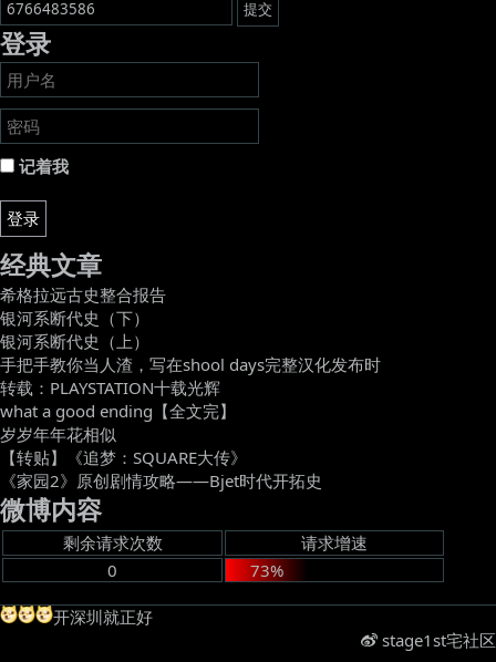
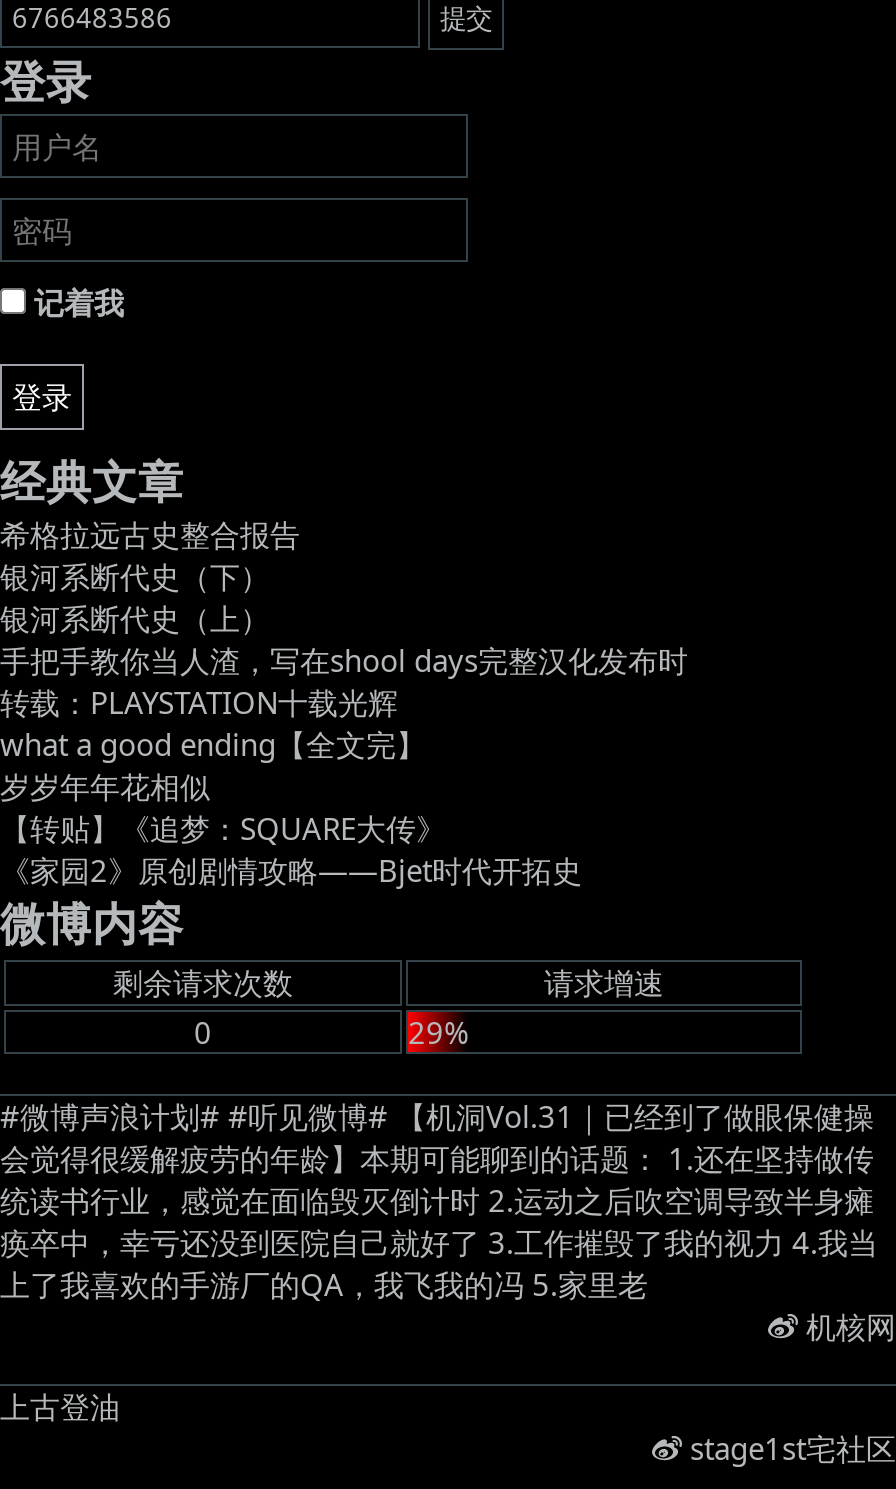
- 73%
- 开深圳就正好
+ 29%
+ #微博声浪计划# #听见微博# 【机洞Vol.31｜已经到了做眼保健操
+ 会觉得很缓解疲劳的年龄】本期可能聊到的话题： 1.还在坚持做传
+ 统读书行业，感觉在面临毁灭倒计时 2.运动之后吹空调导致半身瘫
+ 痪卒中，幸亏还没到医院自己就好了 3.工作摧毁了我的视力 4.我当
+ 上了我喜欢的手游厂的QA，我飞我的冯 5.家里老
+ 机核网
+ 上古登油
